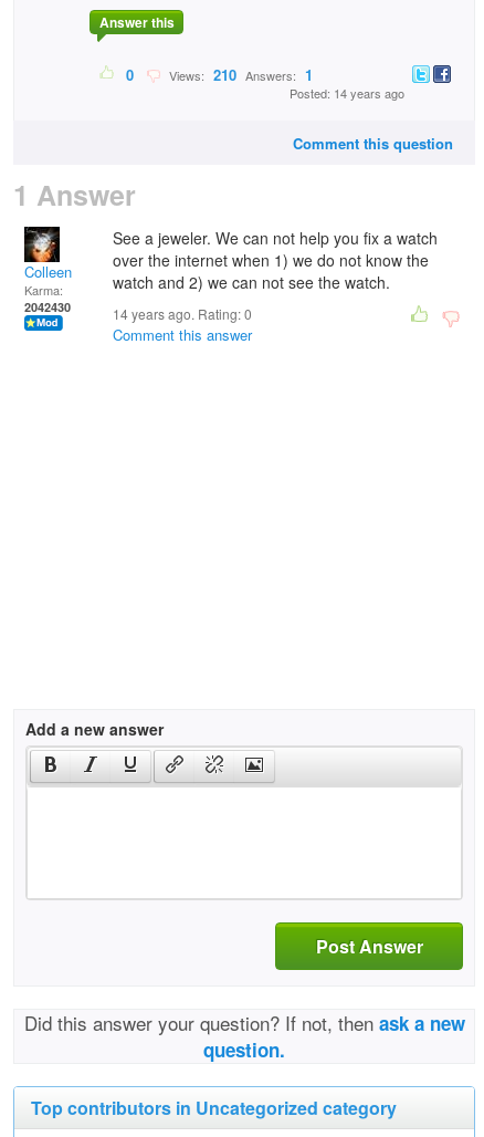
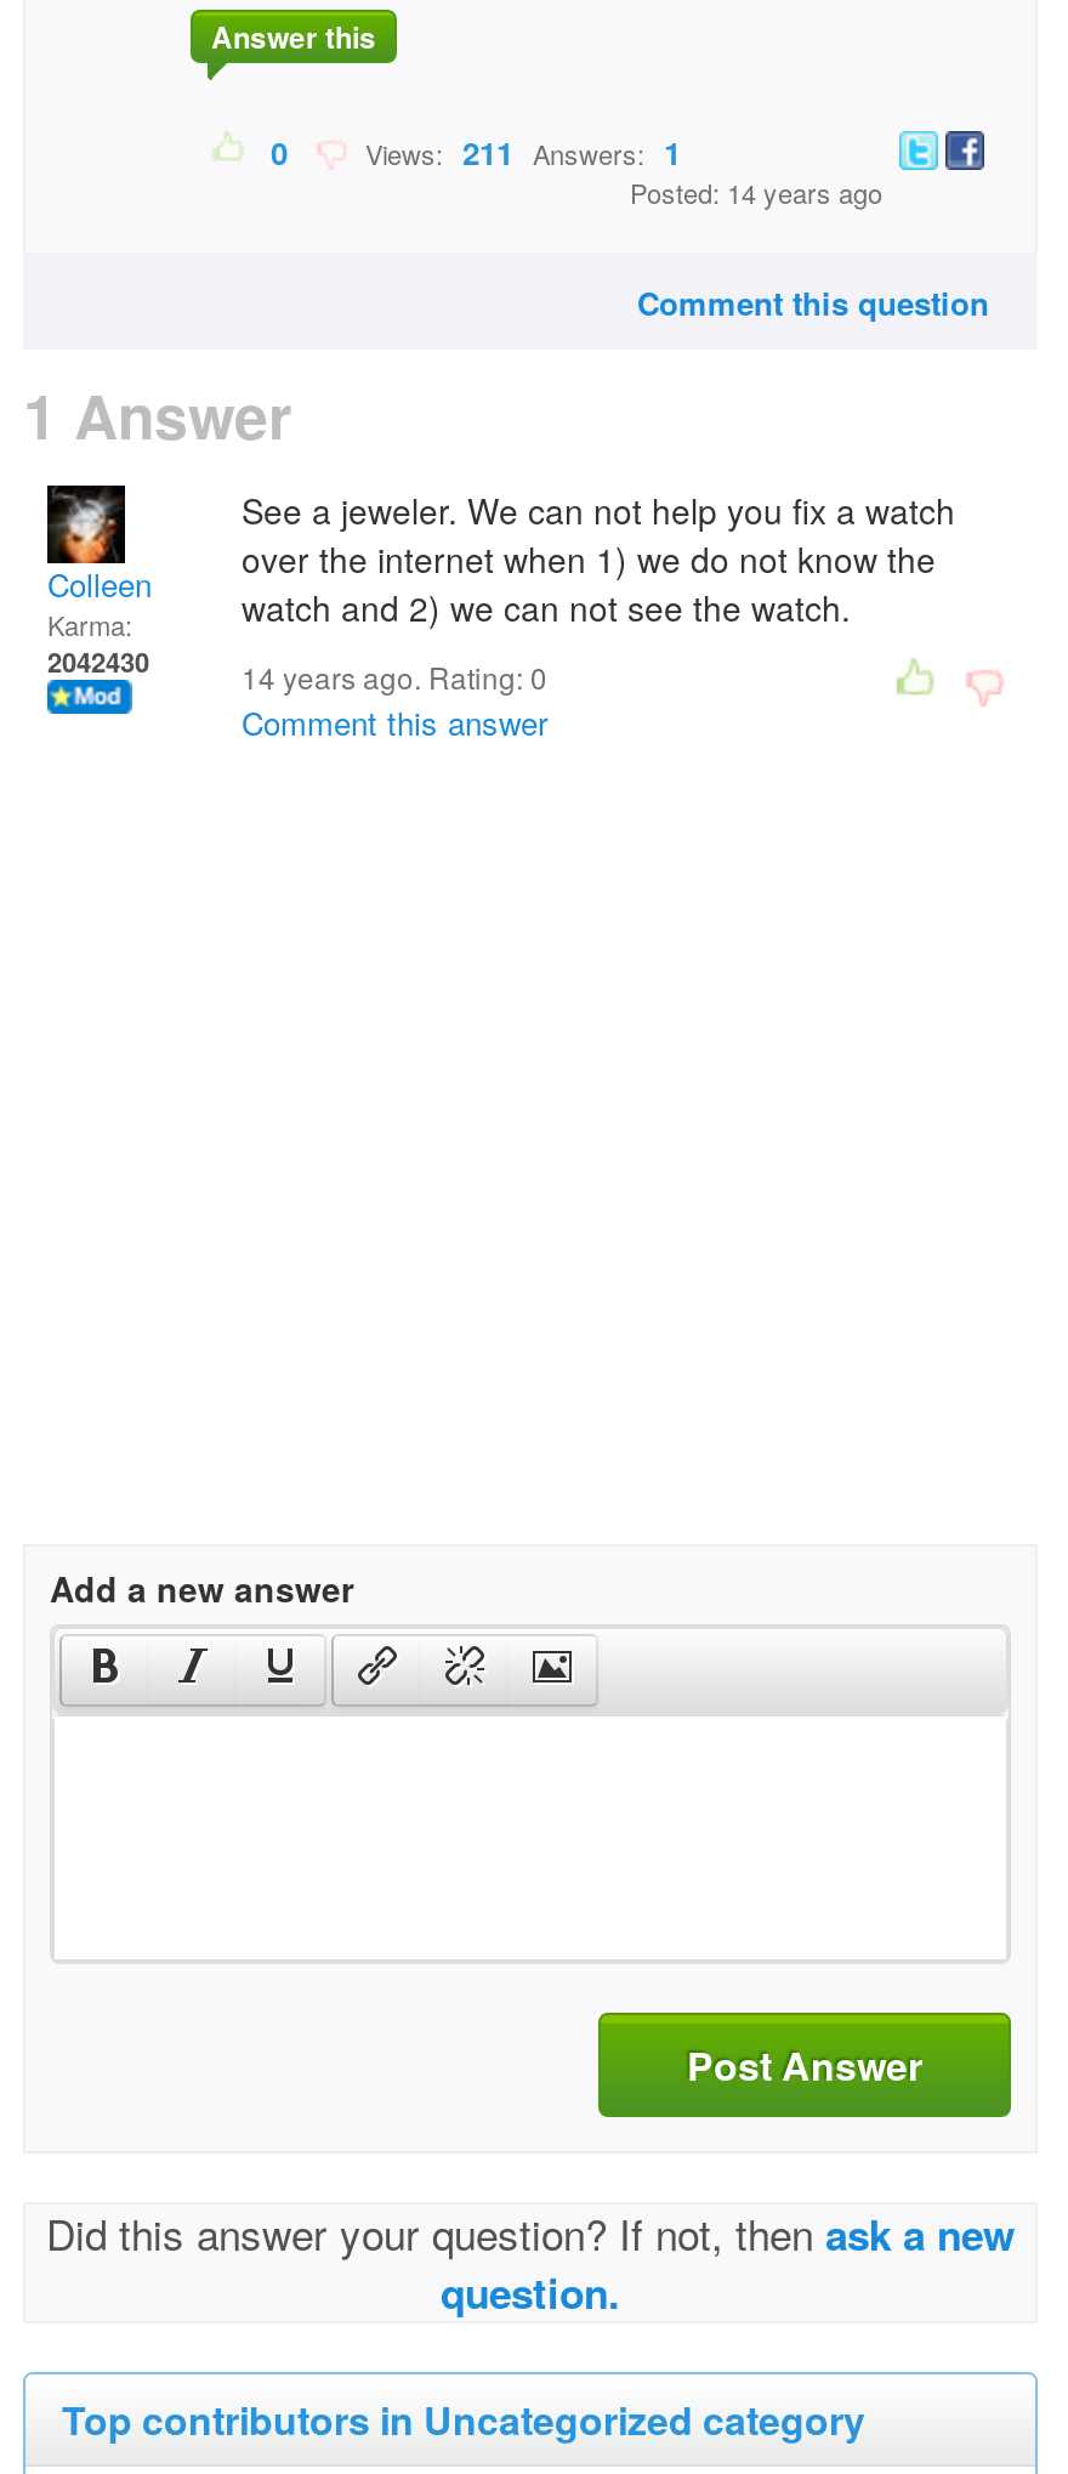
- Views: 210 Answers: 1
+ Views: 211 Answers: 1
